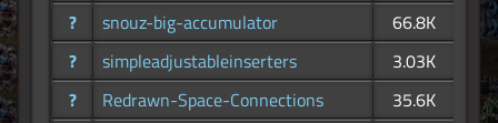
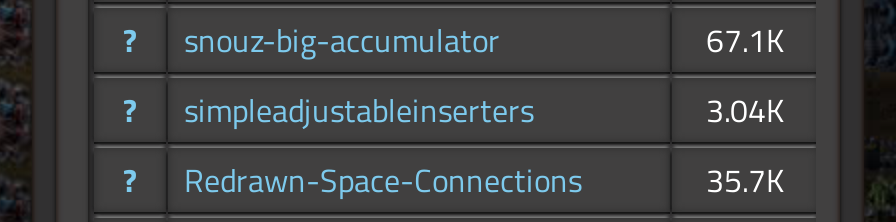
- 66.8K
+ 67.1K

- 3.03K
+ 3.04K

- 35.6K
+ 35.7K
